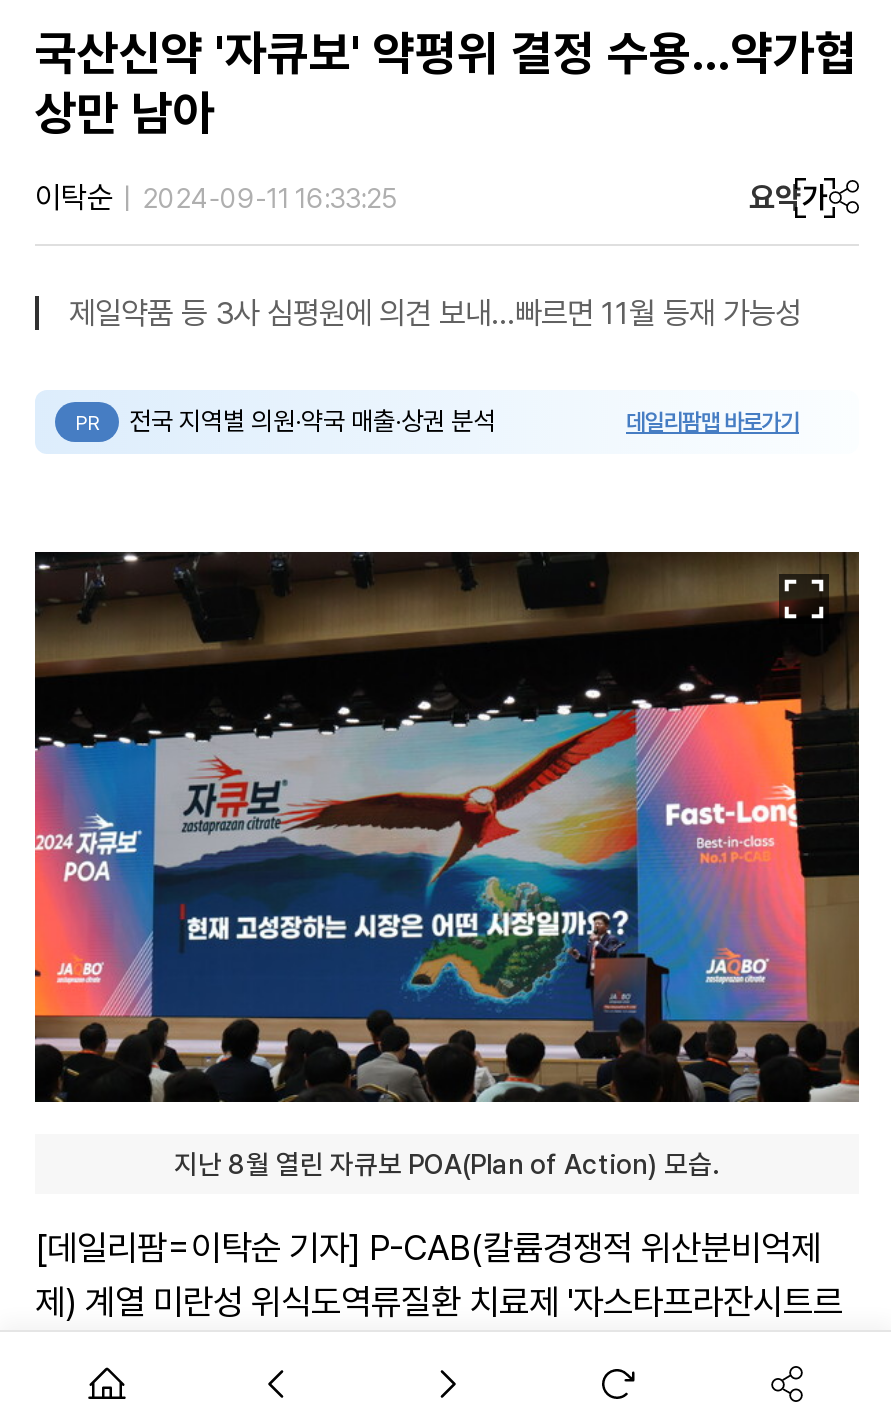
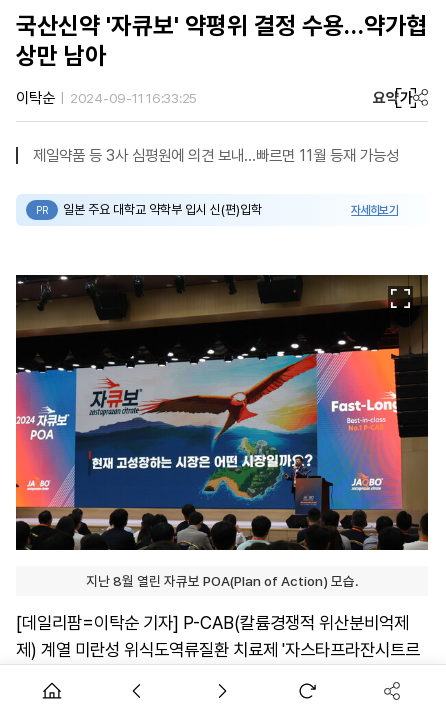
- 전국 지역별 의원·약국 매출·상권 분석
- 데일리팜맵 바로가기
+ 일본 주요 대학교 약학부 입시 신(편)입학
+ 자세히보기
